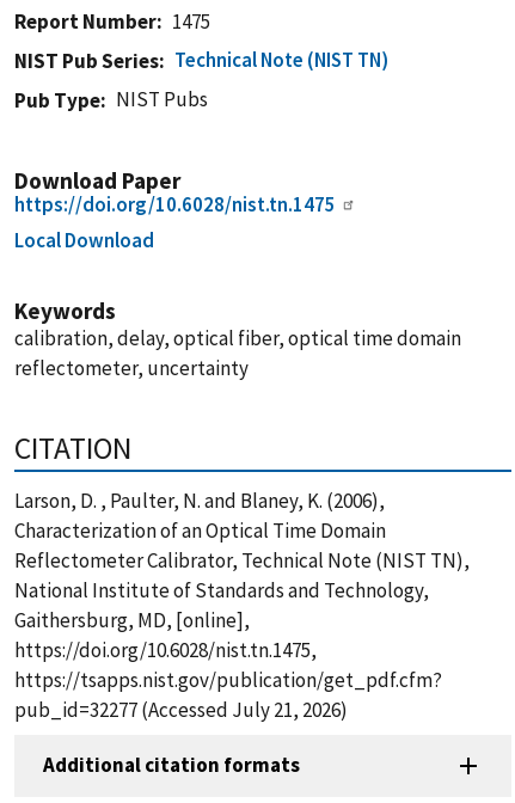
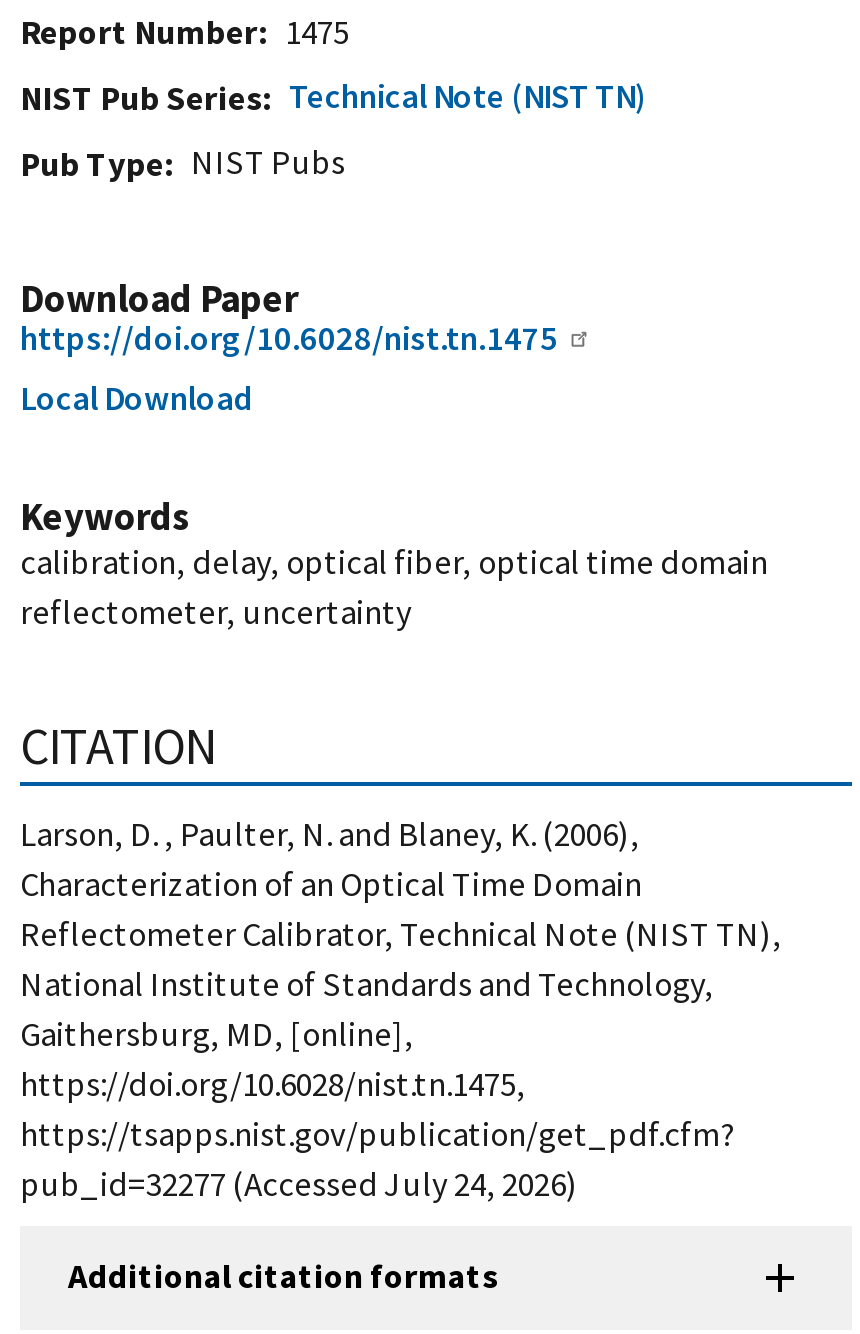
- pub_id=32277 (Accessed July 21, 2026)
+ pub_id=32277 (Accessed July 24, 2026)
